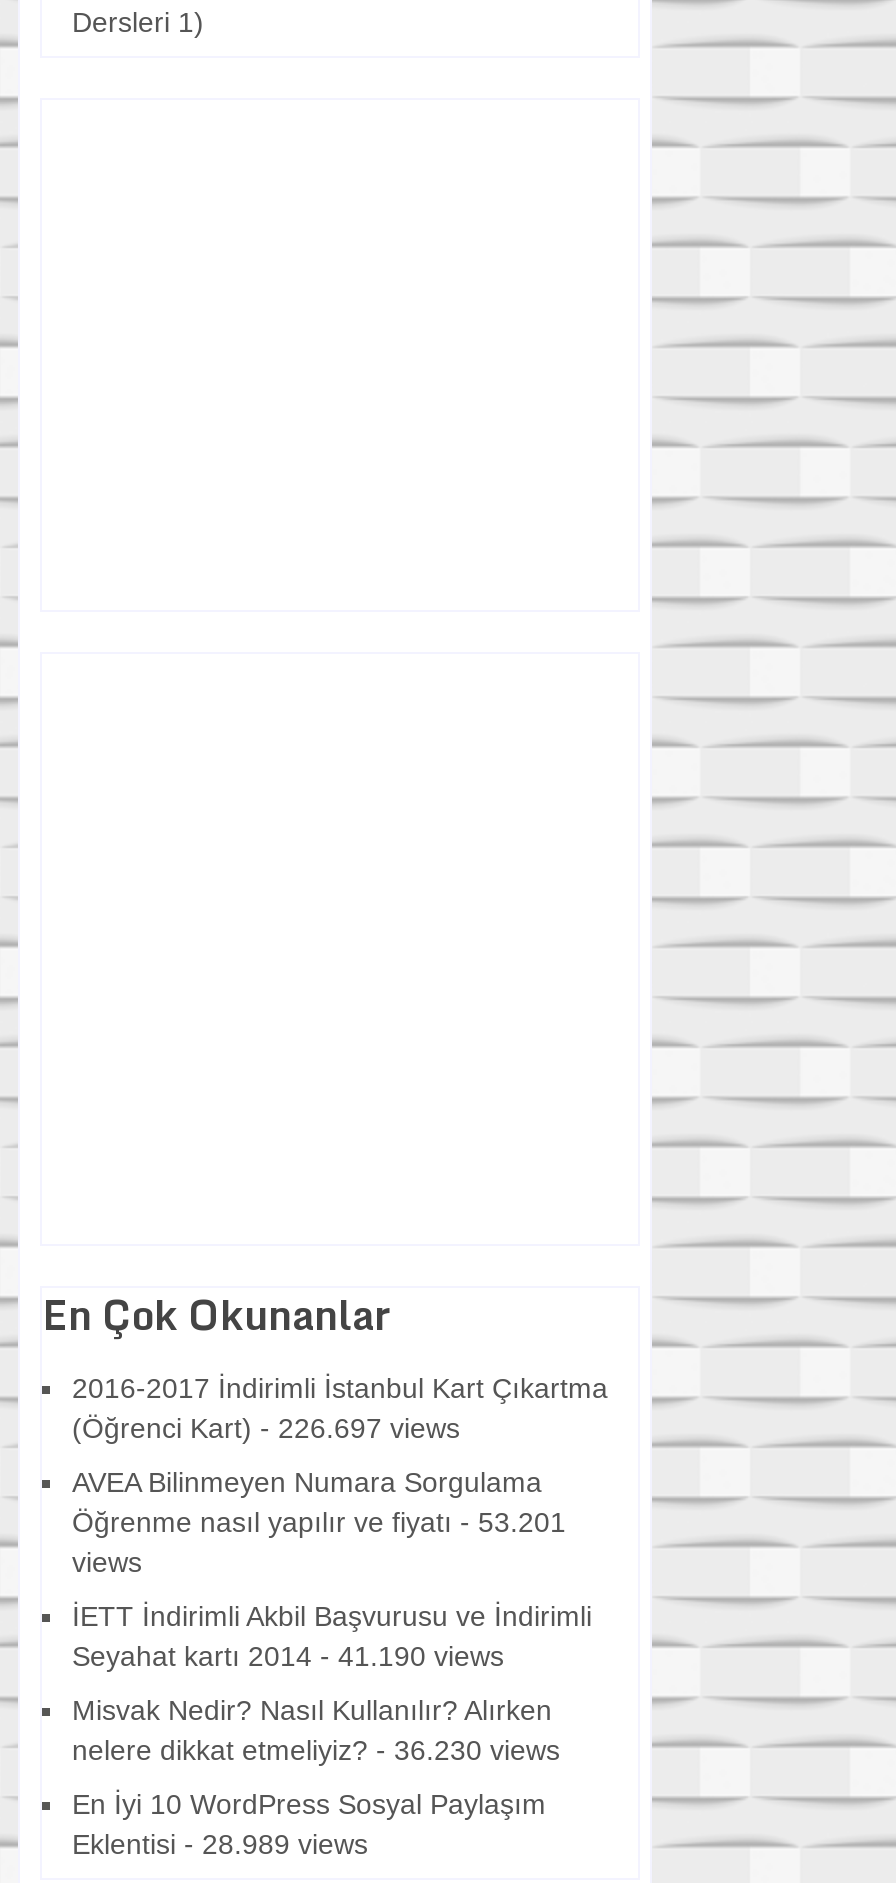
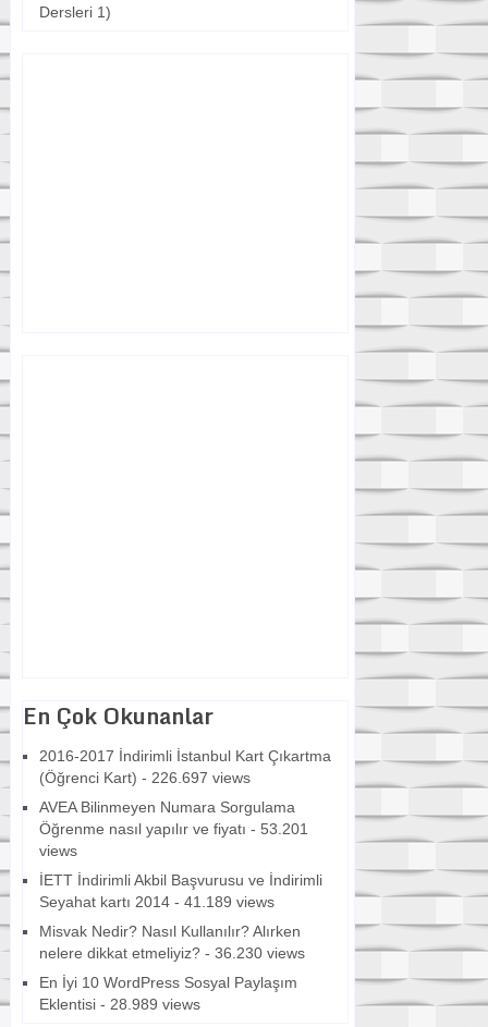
- Seyahat kartı 2014 - 41.190 views
+ Seyahat kartı 2014 - 41.189 views
